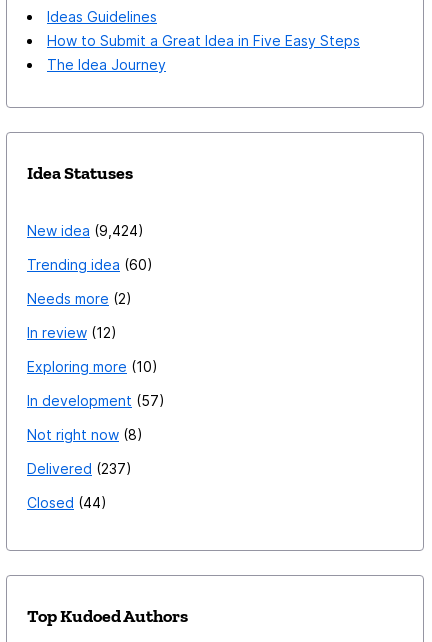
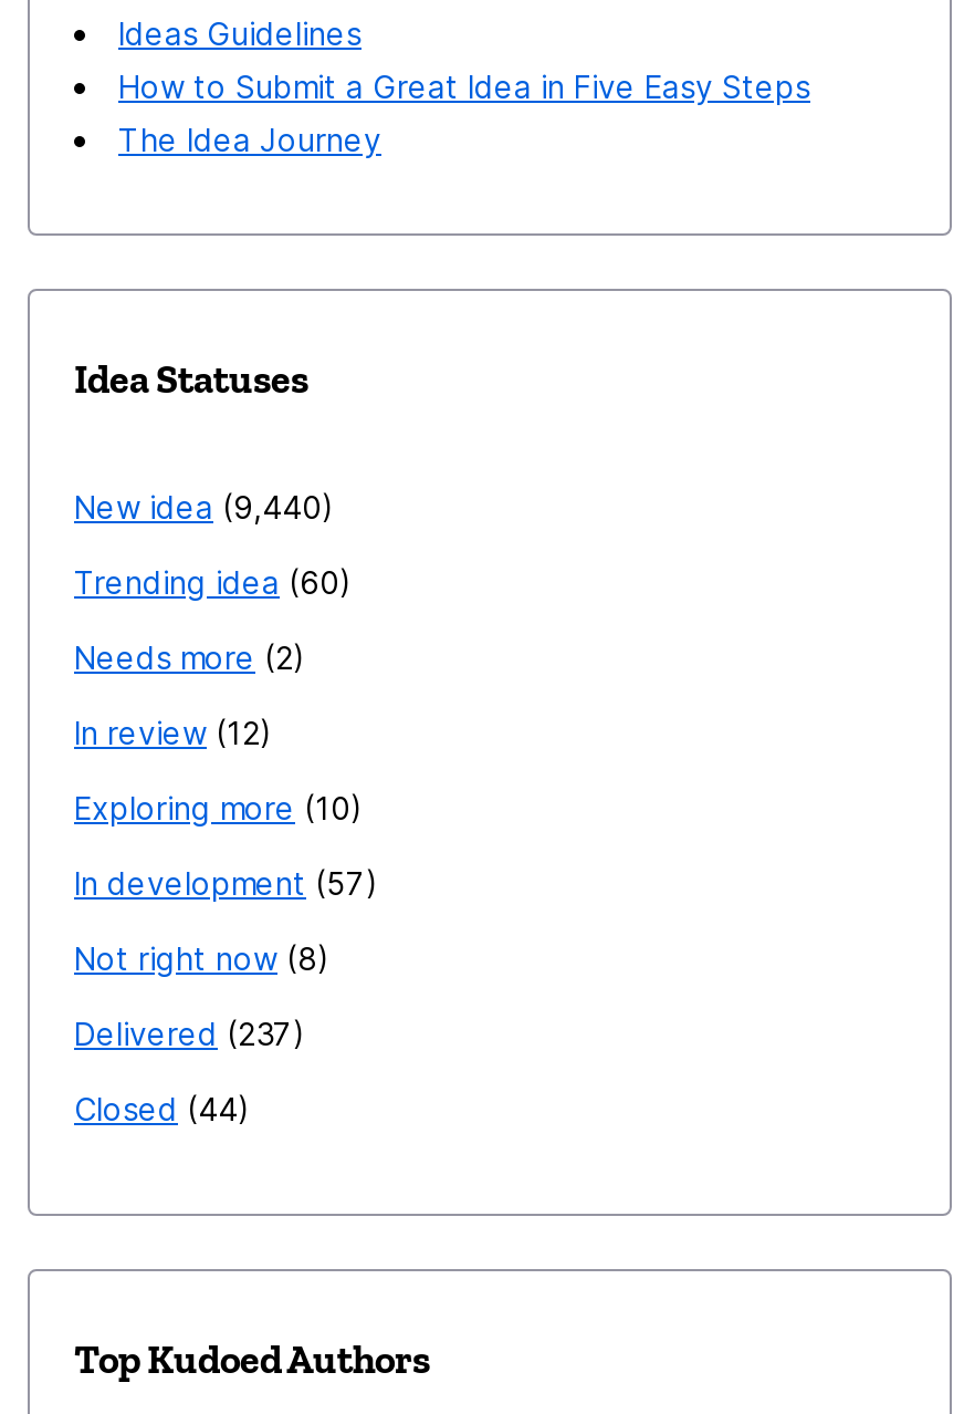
- New idea 9,424
+ New idea 9,440
